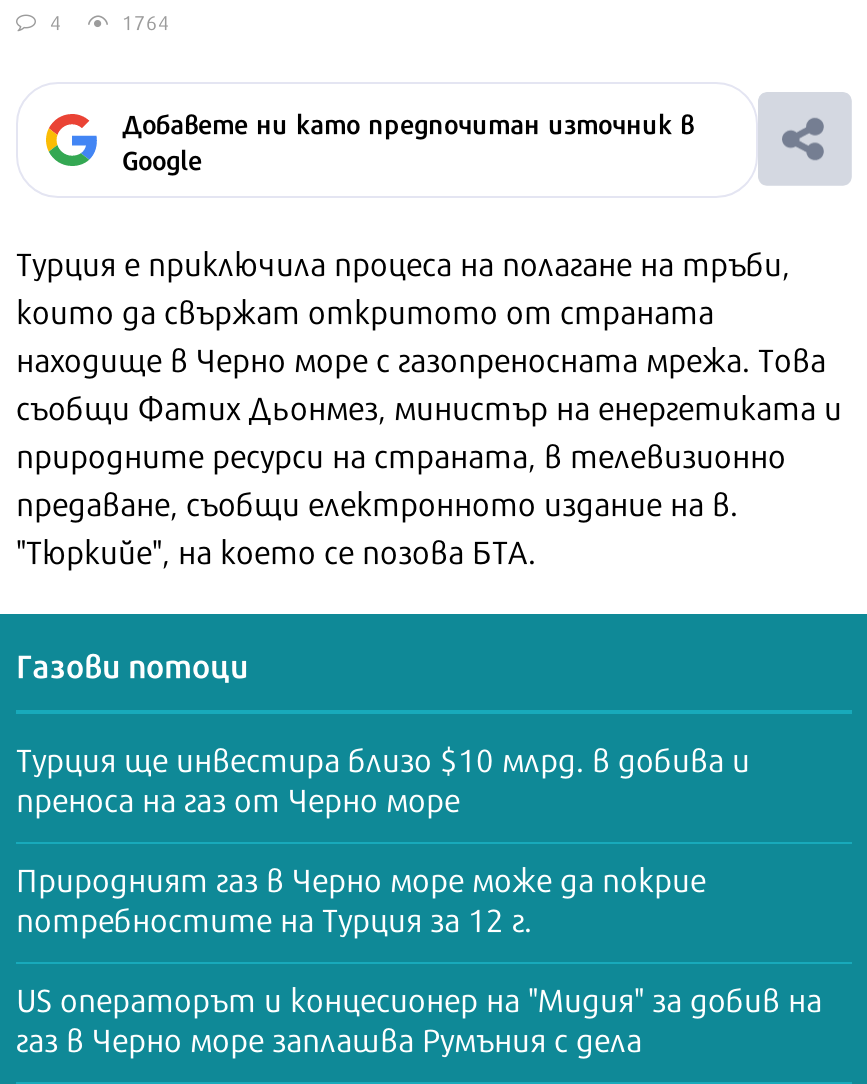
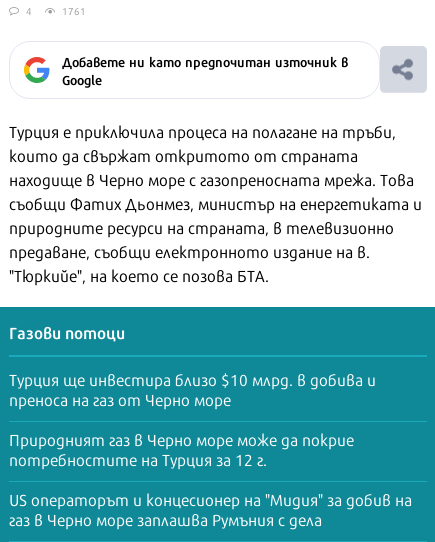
- 1764
+ 1761
